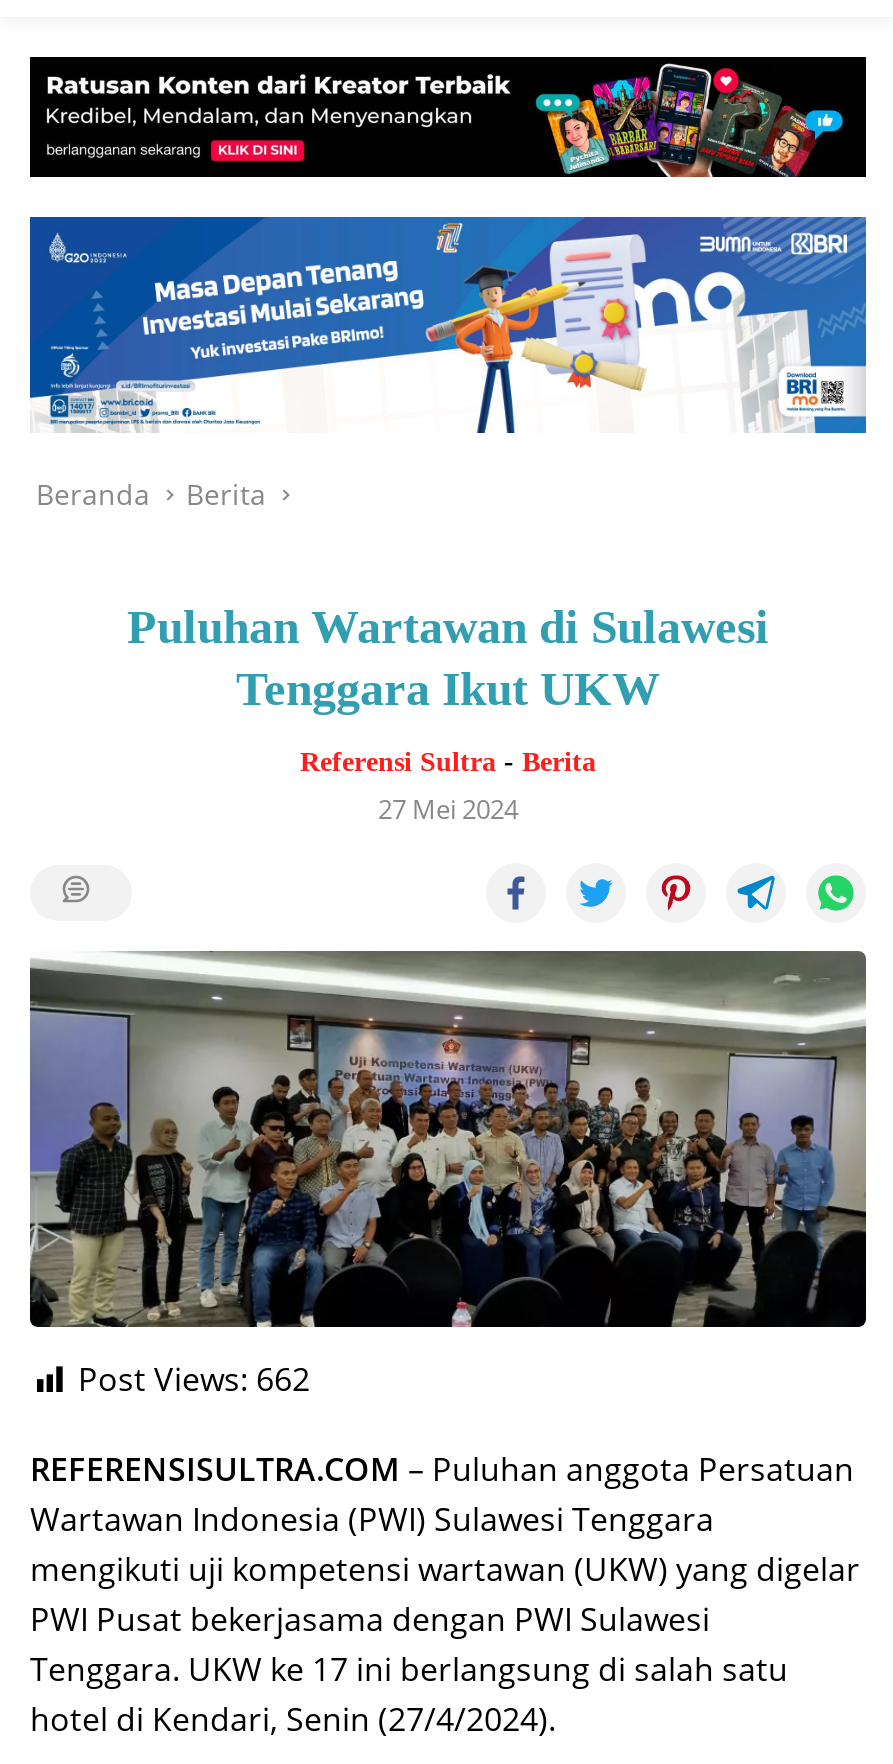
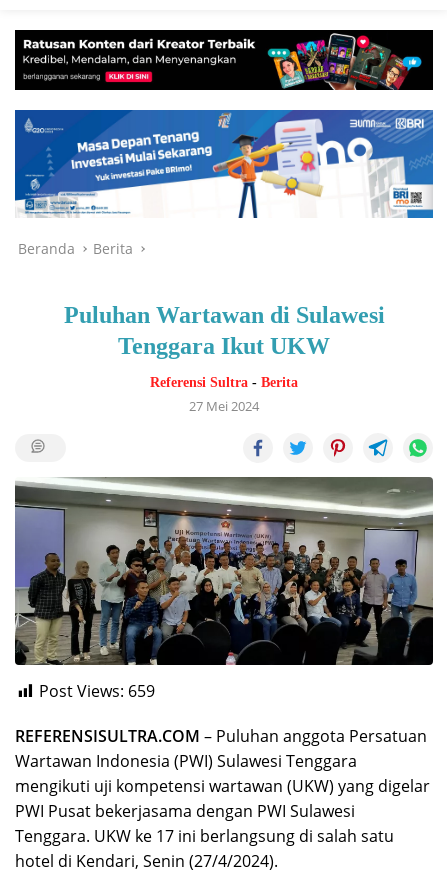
- Post Views: 662
+ Post Views: 659
